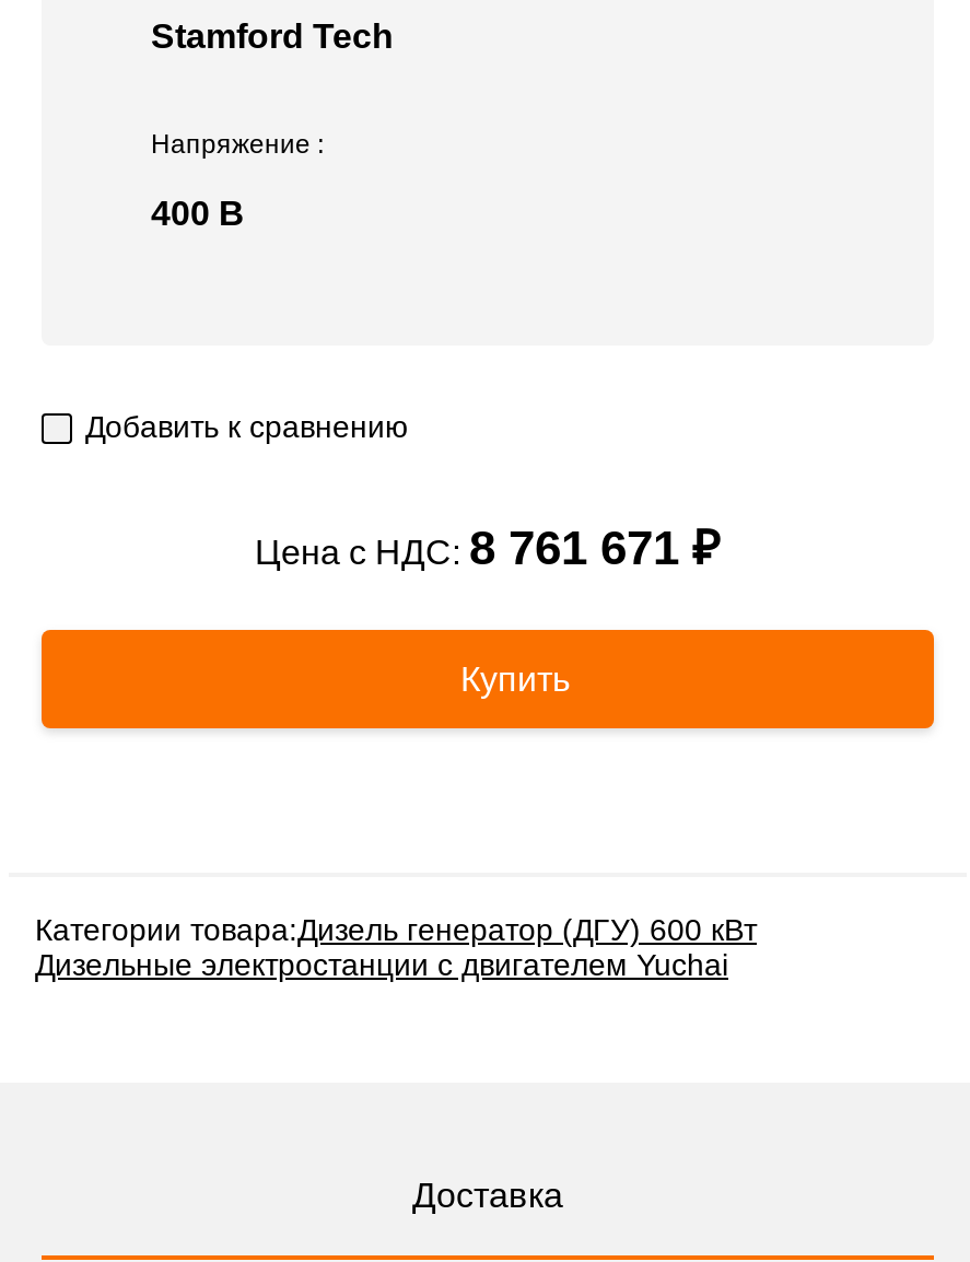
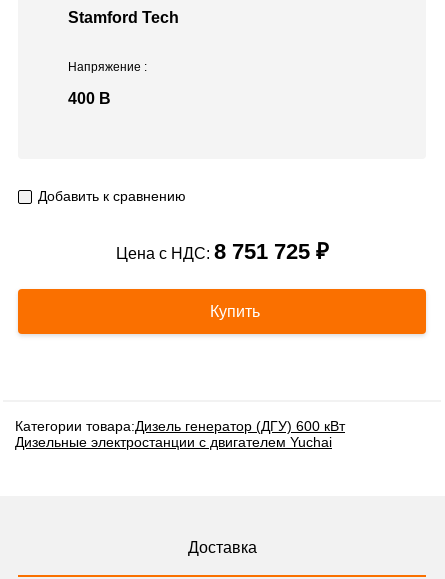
- Цена с НДС: 8 761 671 ₽
+ Цена с НДС: 8 751 725 ₽
